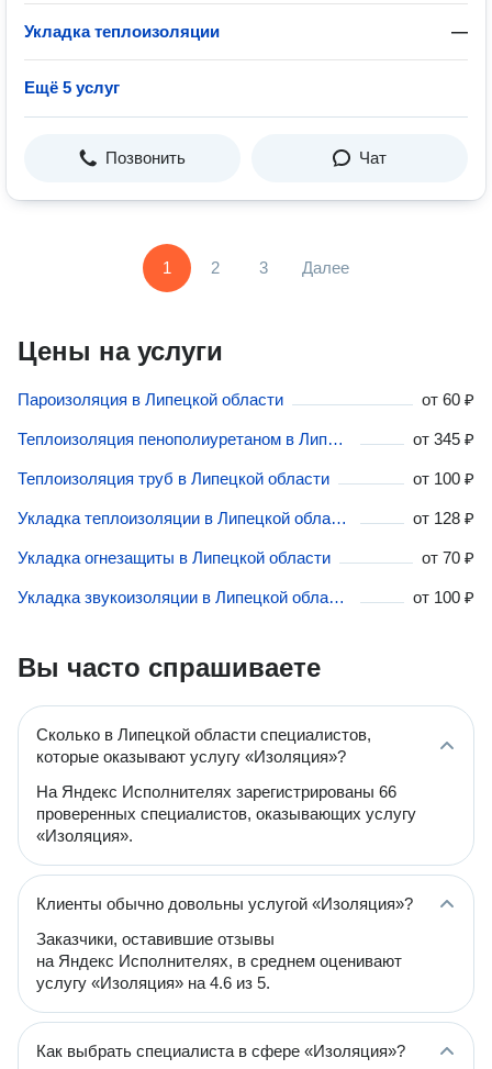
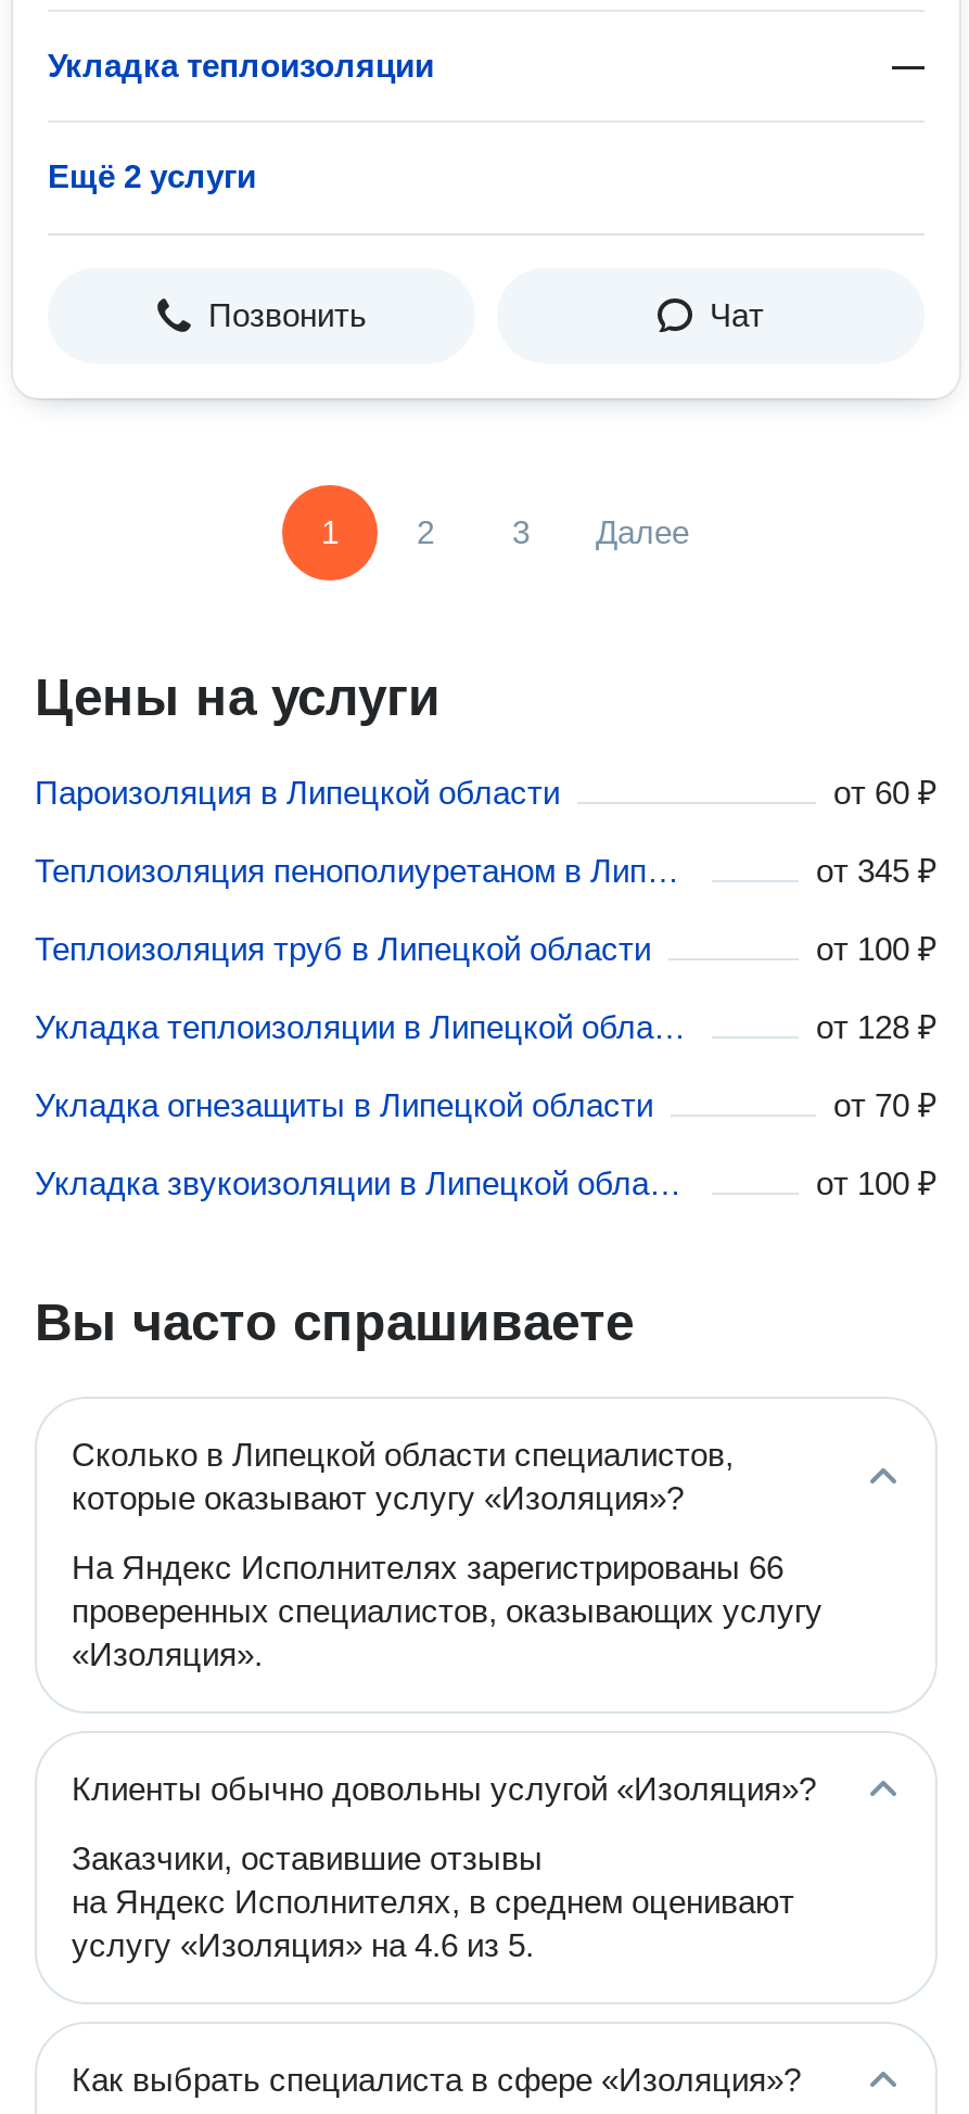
- Ещё 5 услуг
+ Ещё 2 услуги
